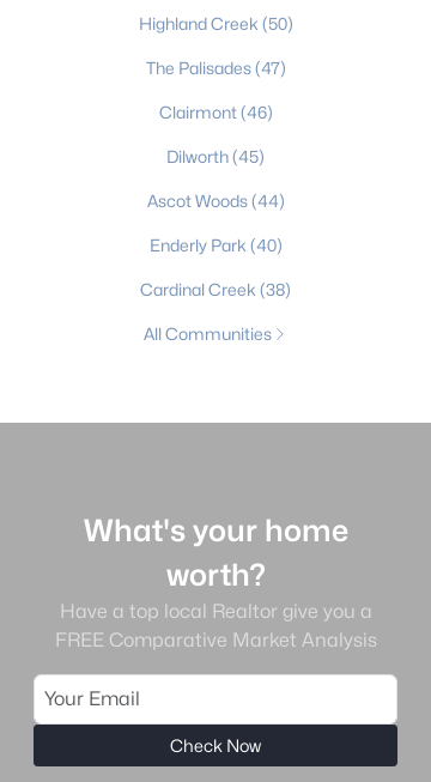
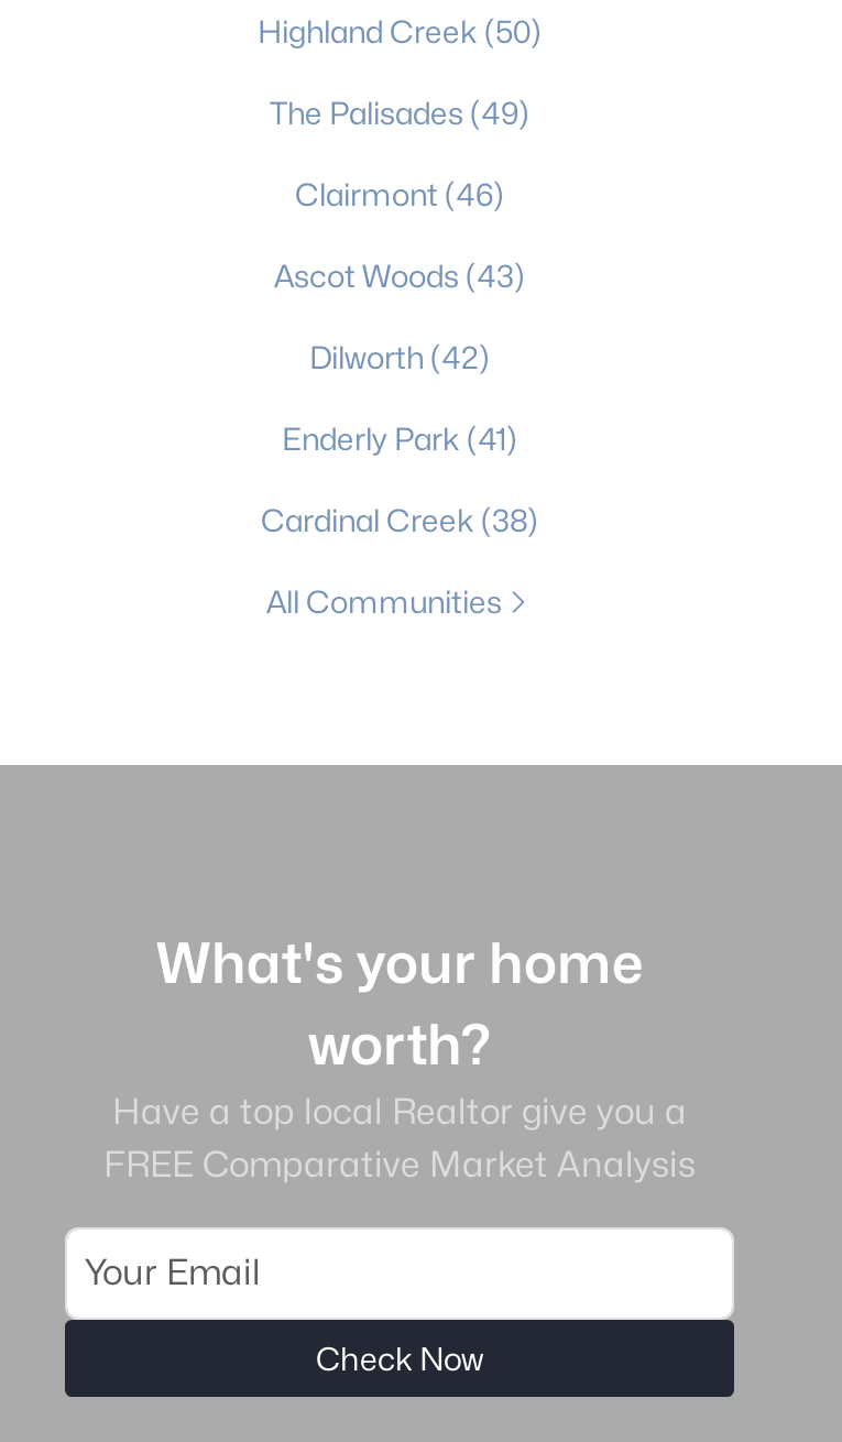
- The Palisades (47)
+ The Palisades (49)

- Dilworth (45)
+ Ascot Woods (43)

- Ascot Woods (44)
+ Dilworth (42)

- Enderly Park (40)
+ Enderly Park (41)
